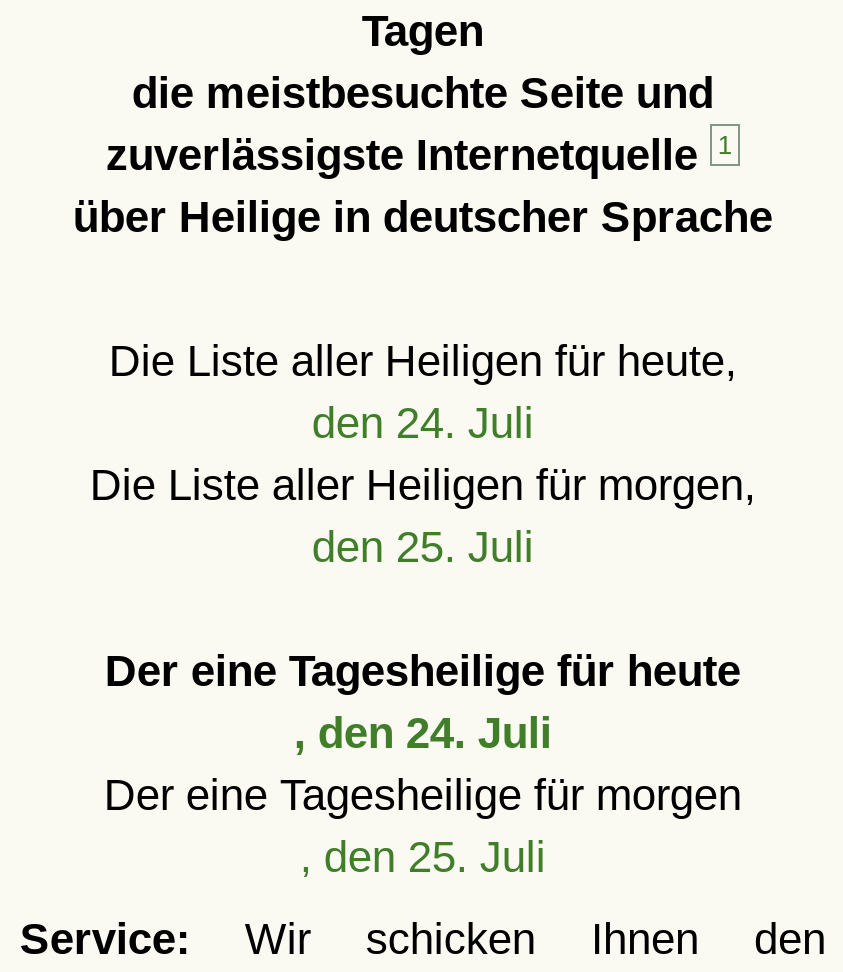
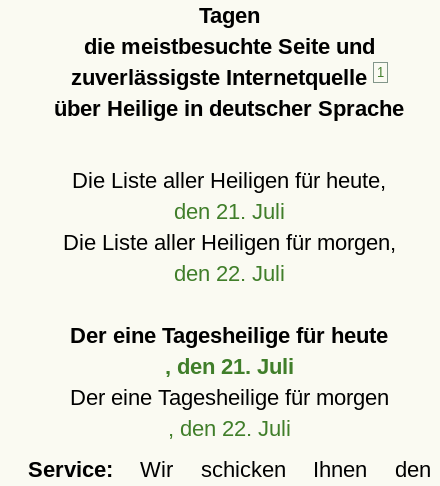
- den 24. Juli
+ den 21. Juli

- den 25. Juli
+ den 22. Juli

- , den 24. Juli
+ , den 21. Juli

- , den 25. Juli
+ , den 22. Juli
